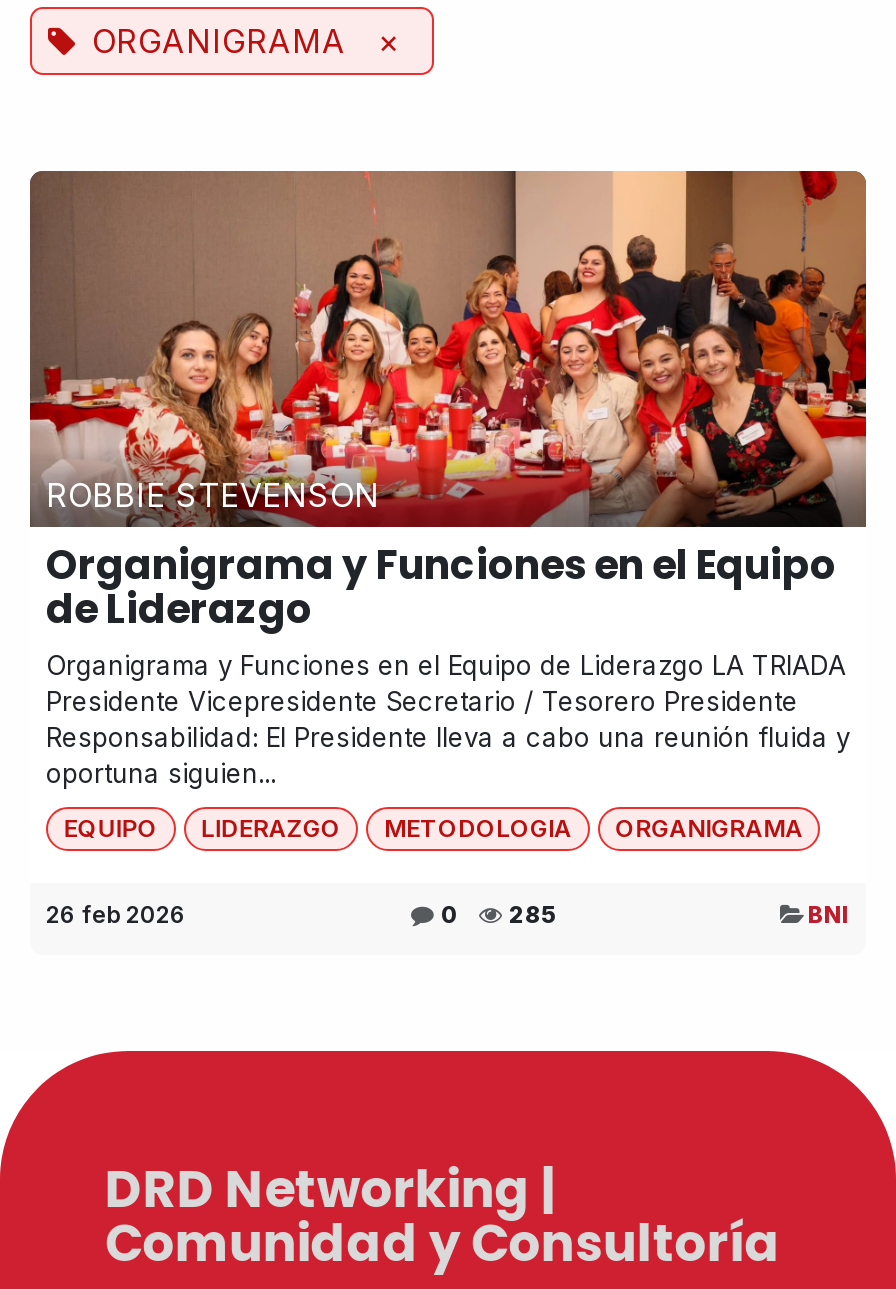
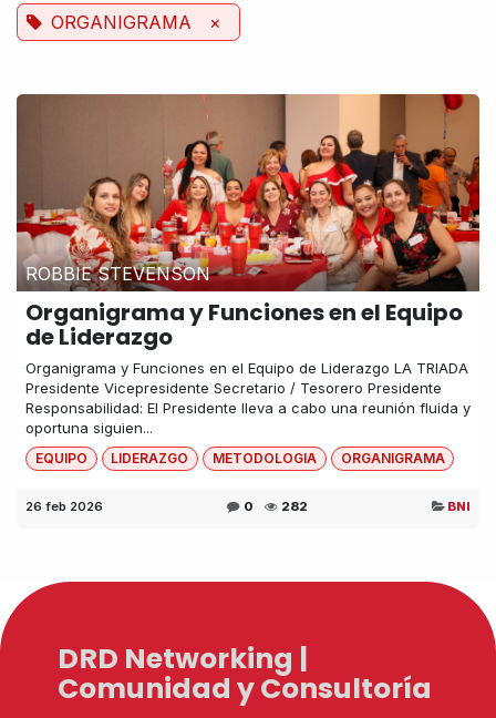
- 0 285
+ 0 282
